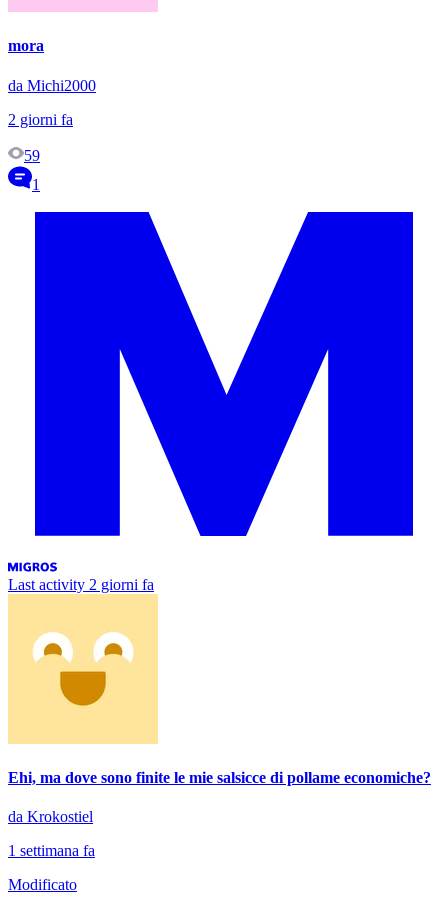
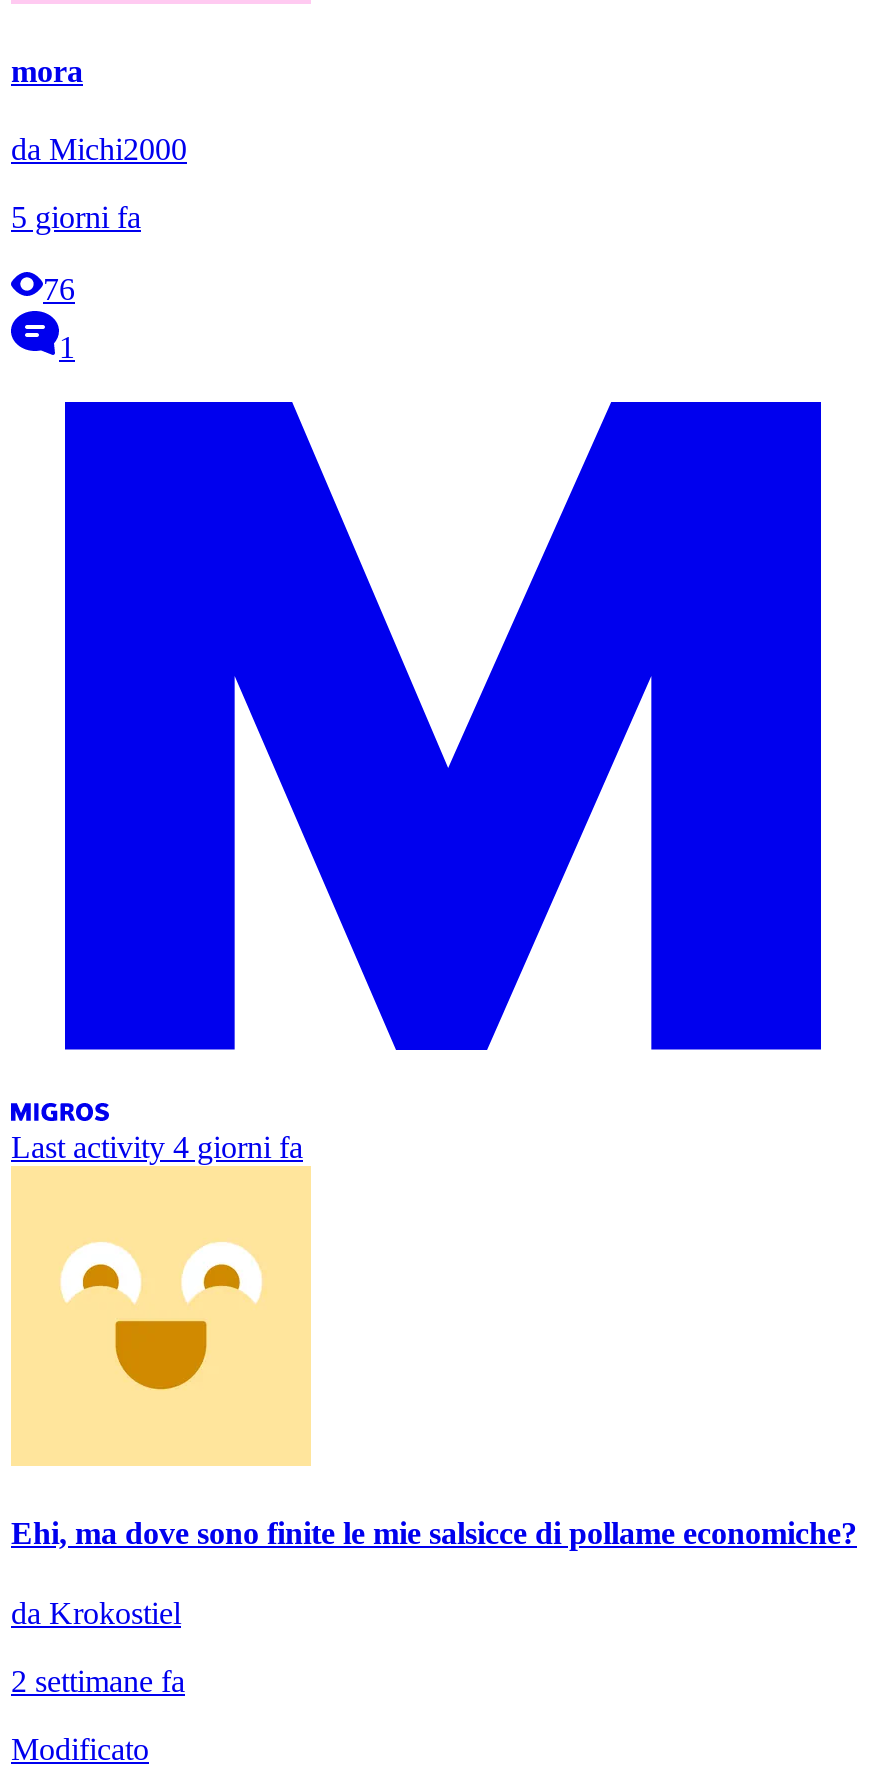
- 2 giorni fa
+ 5 giorni fa

- 59
+ 76

- Last activity 2 giorni fa
+ Last activity 4 giorni fa

- 1 settimana fa
+ 2 settimane fa
